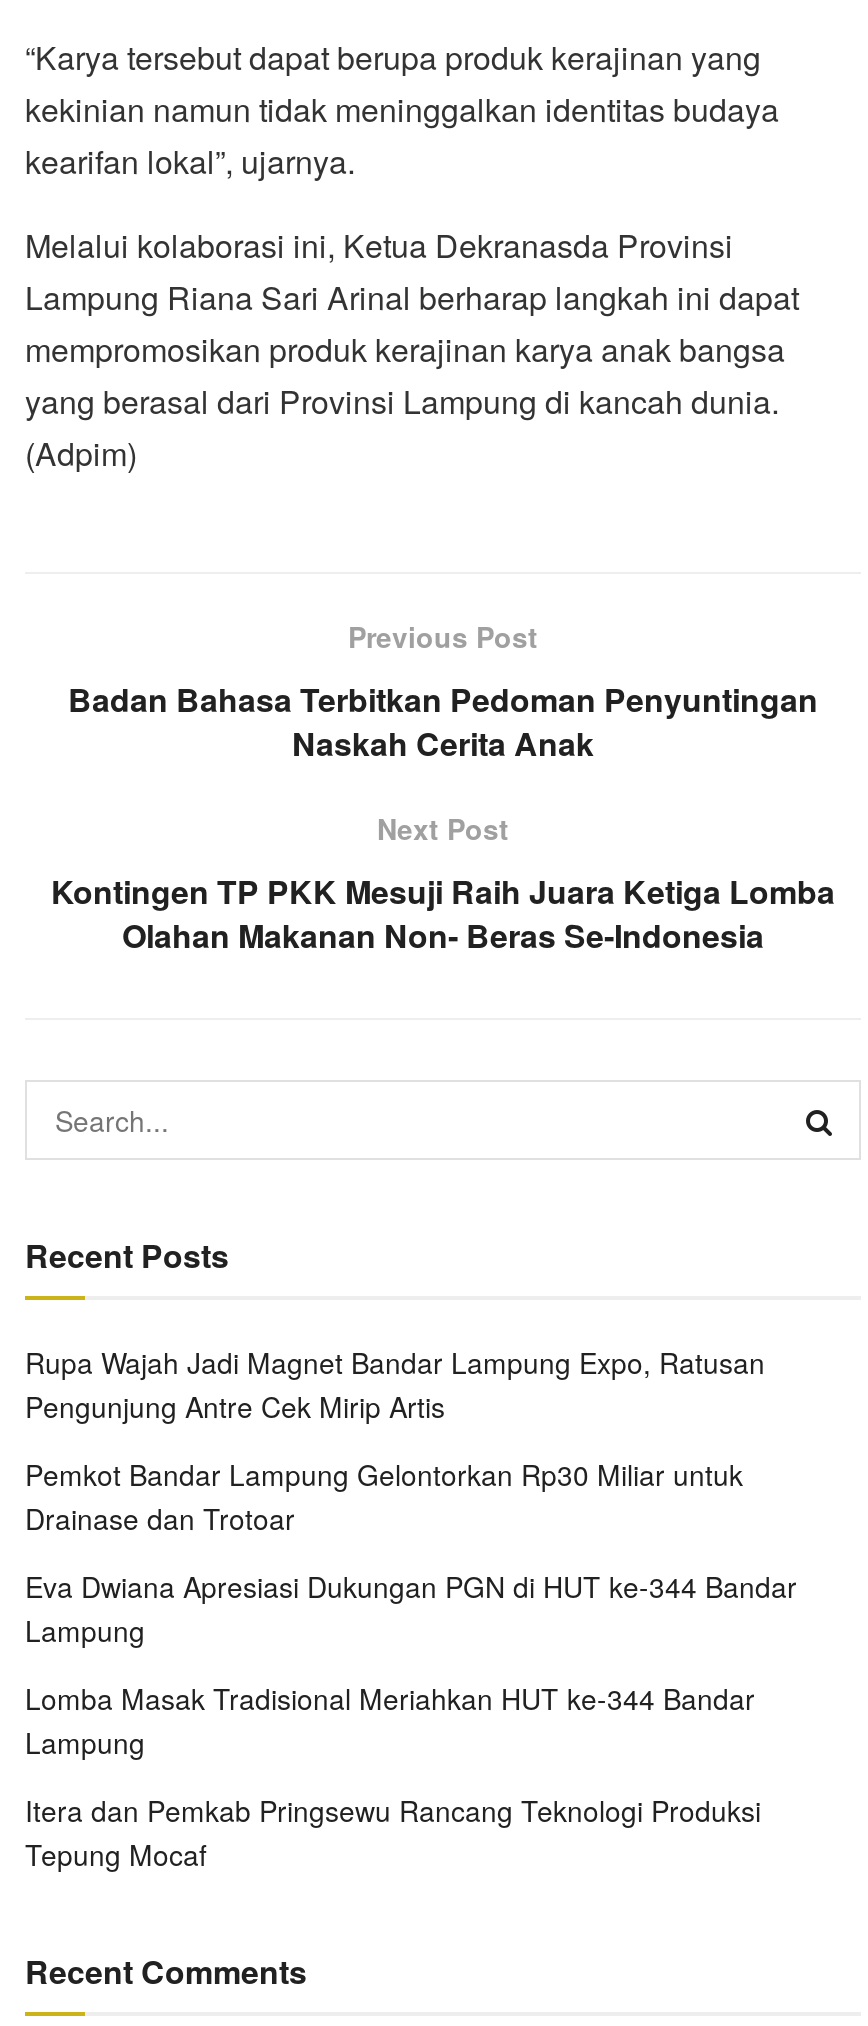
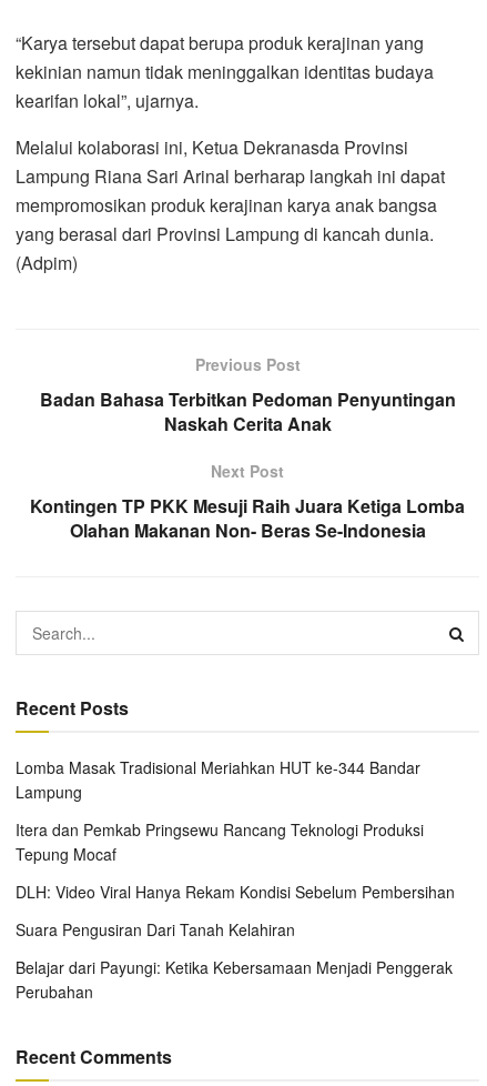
- Rupa Wajah Jadi Magnet Bandar Lampung Expo, Ratusan
- Pengunjung Antre Cek Mirip Artis
- Pemkot Bandar Lampung Gelontorkan Rp30 Miliar untuk
- Drainase dan Trotoar
- Eva Dwiana Apresiasi Dukungan PGN di HUT ke-344 Bandar
- Lampung

moved up: Lomba Masak Tradisional Meriahkan HUT ke-344 Bandar | Lampung | Itera dan Pemkab Pringsewu Rancang Teknologi Produksi | Tepung Mocaf

+ DLH: Video Viral Hanya Rekam Kondisi Sebelum Pembersihan
+ Suara Pengusiran Dari Tanah Kelahiran
+ Belajar dari Payungi: Ketika Kebersamaan Menjadi Penggerak
+ Perubahan
